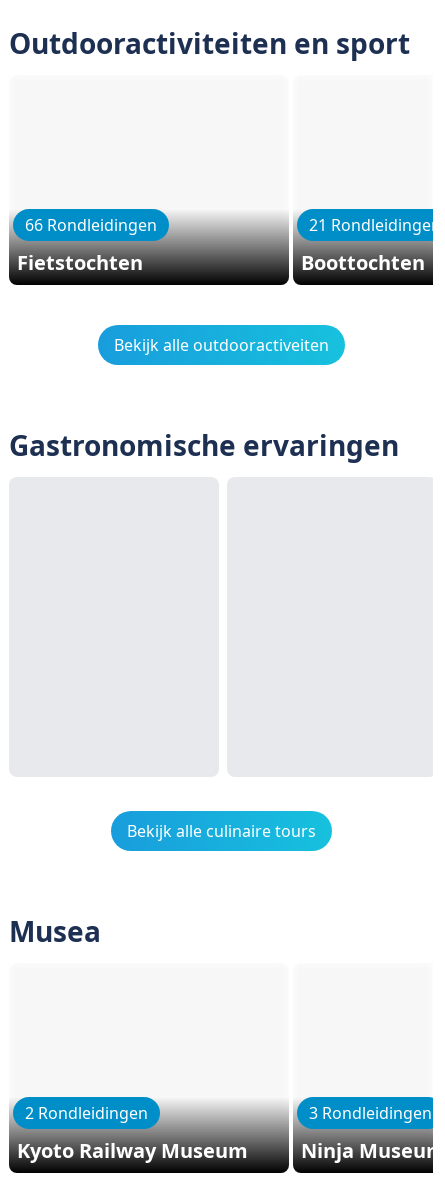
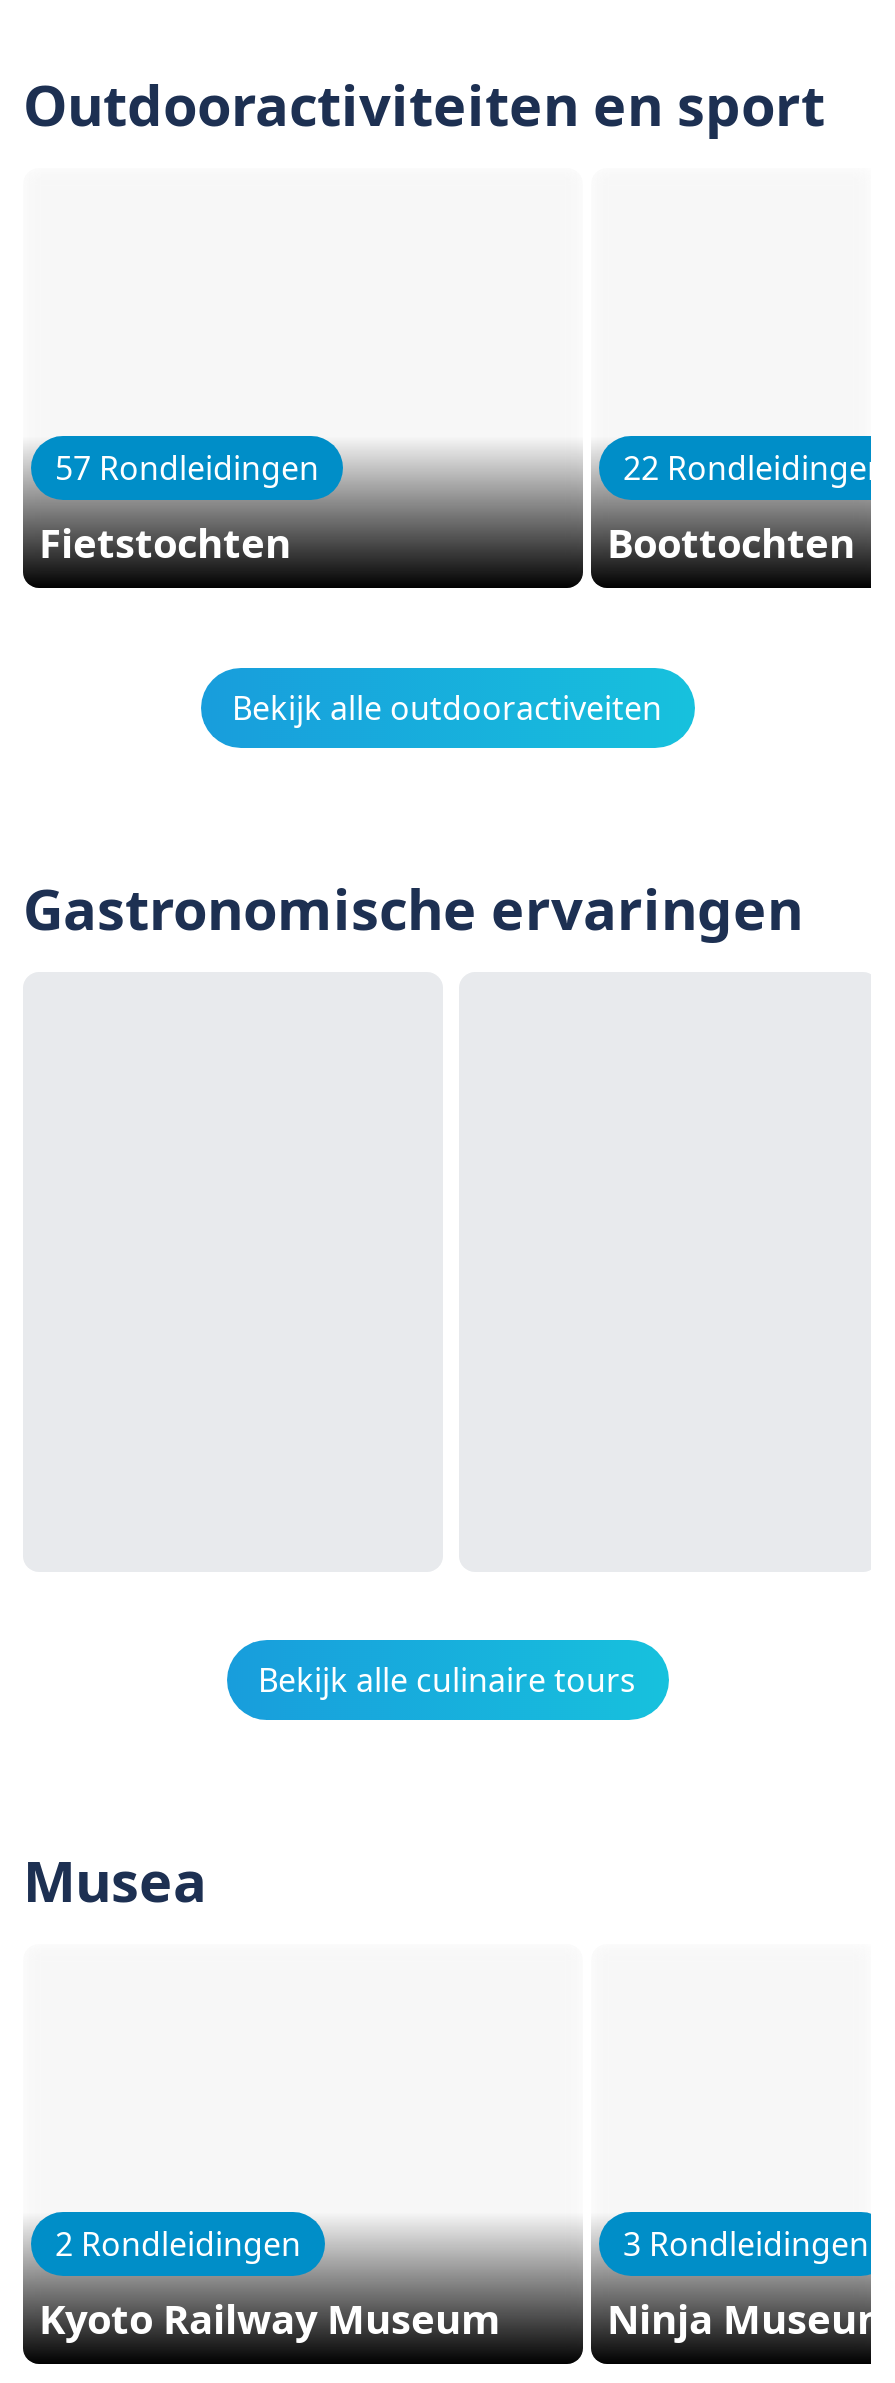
- 66 Rondleidingen
+ 57 Rondleidingen

- 21 Rondleidingen
+ 22 Rondleidingen
